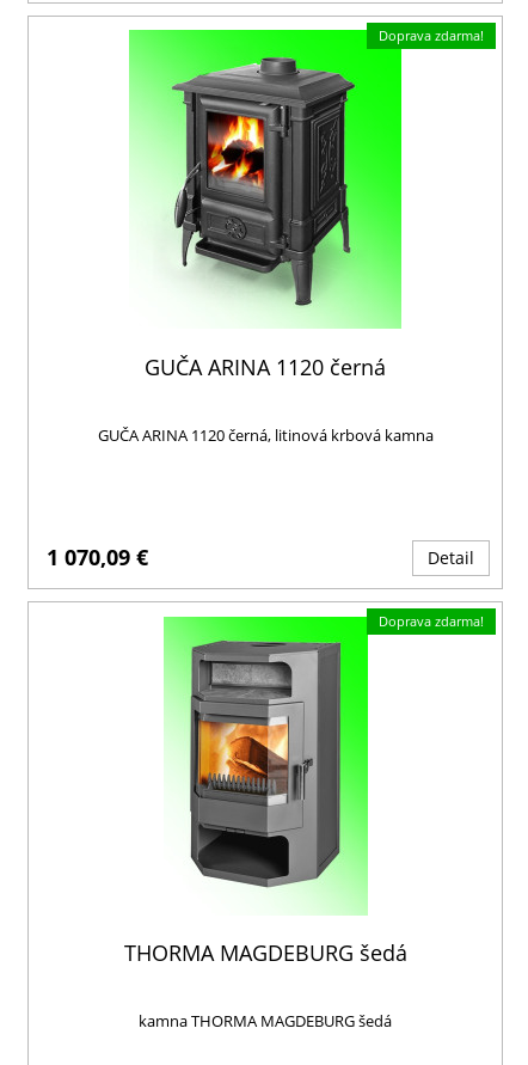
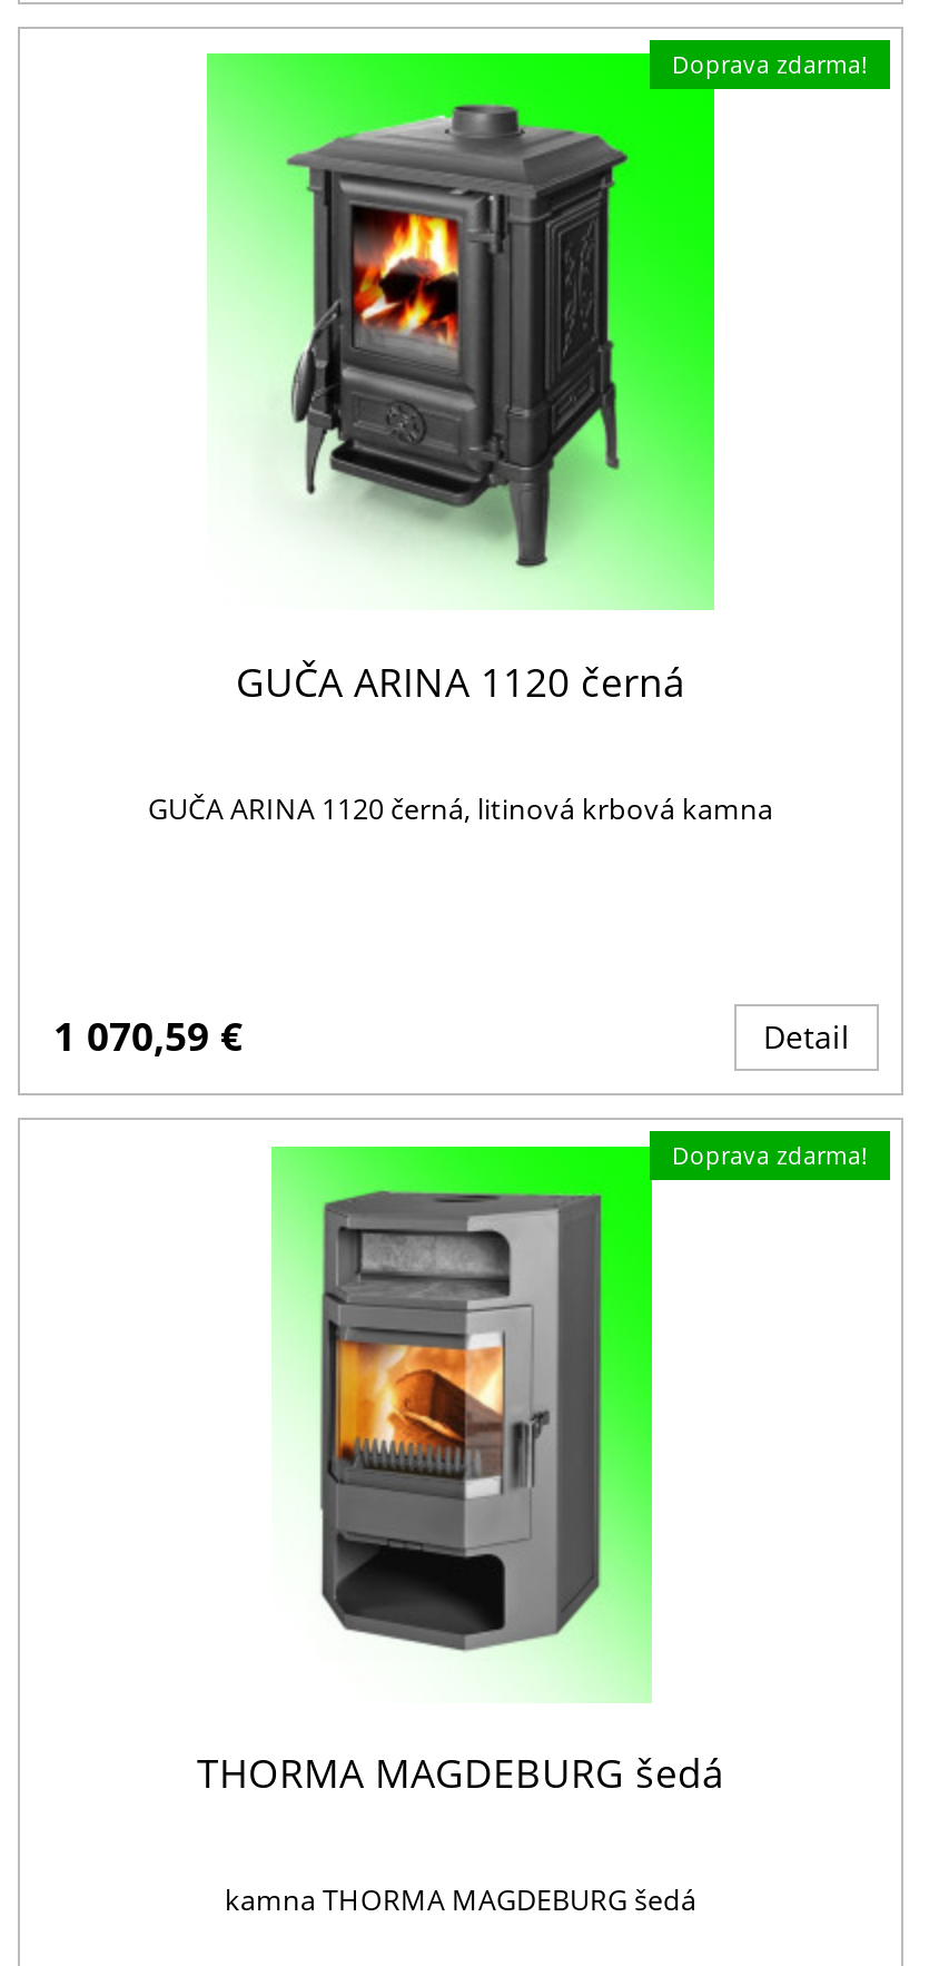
- 1 070,09 €
+ 1 070,59 €
